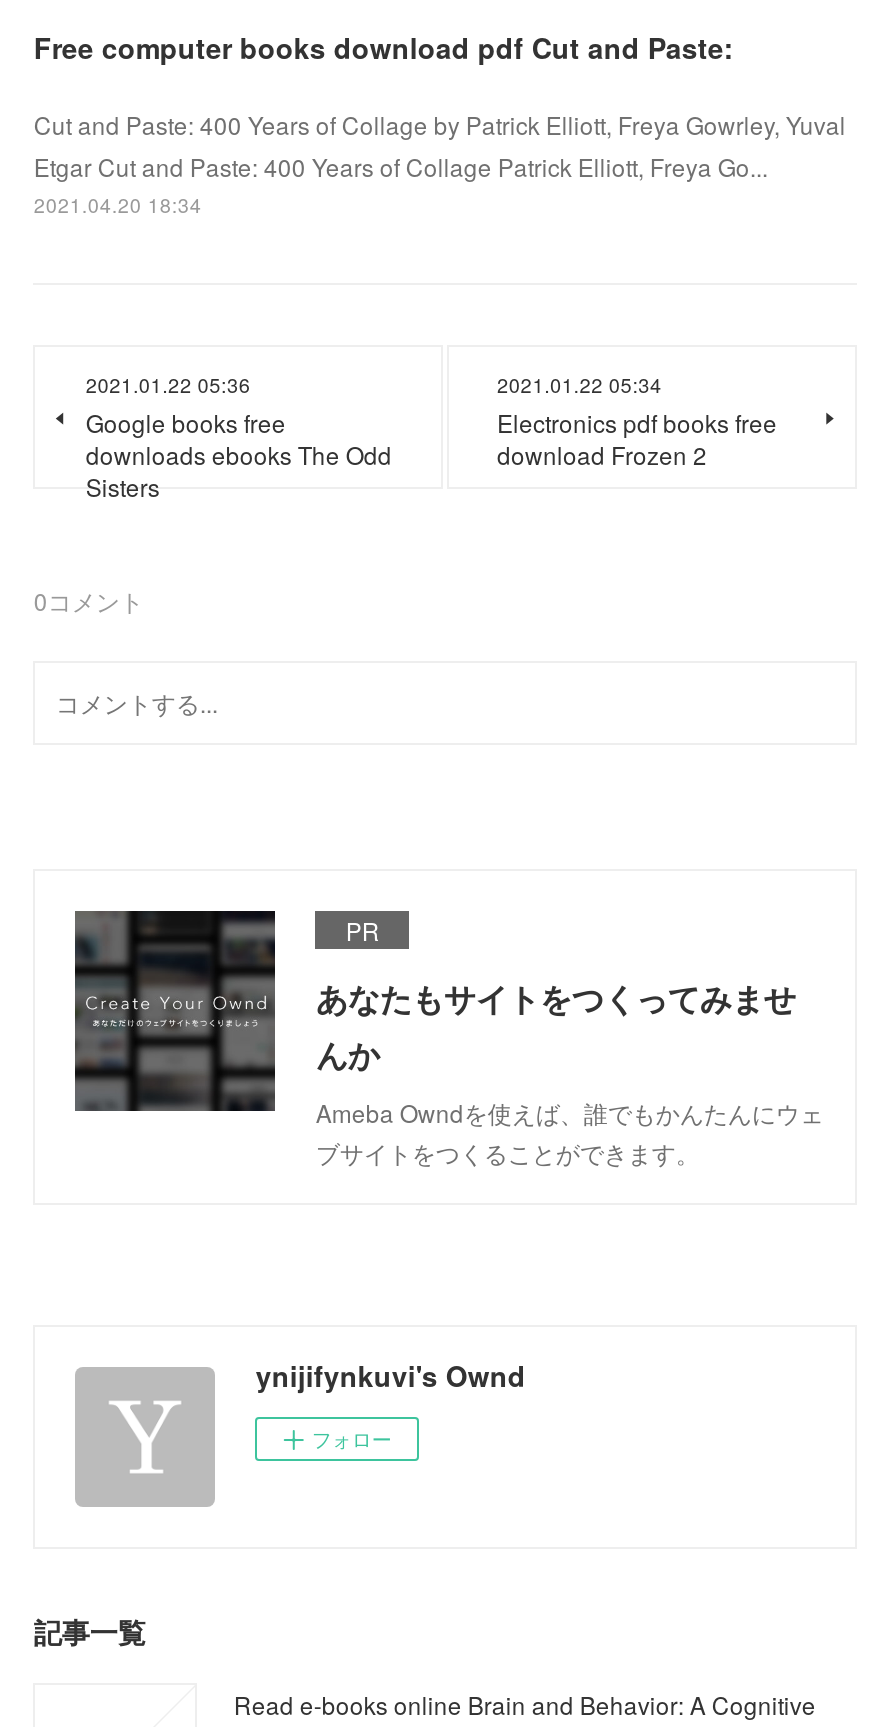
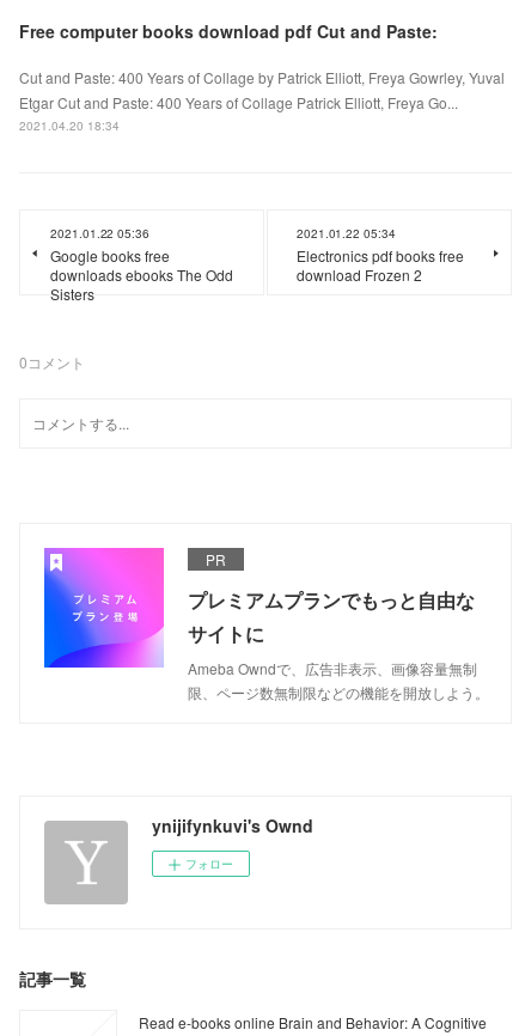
- [image]
- あなたもサイトをつくってみませ
- んか
- Ameba Owndを使えば、誰でもかんたんにウェ
- ブサイトをつくることができます。
+ [image]
+ プレミアムプランでもっと自由な
+ サイトに
+ Ameba Owndで、広告非表示、画像容量無制
+ 限、ページ数無制限などの機能を開放しよう。
